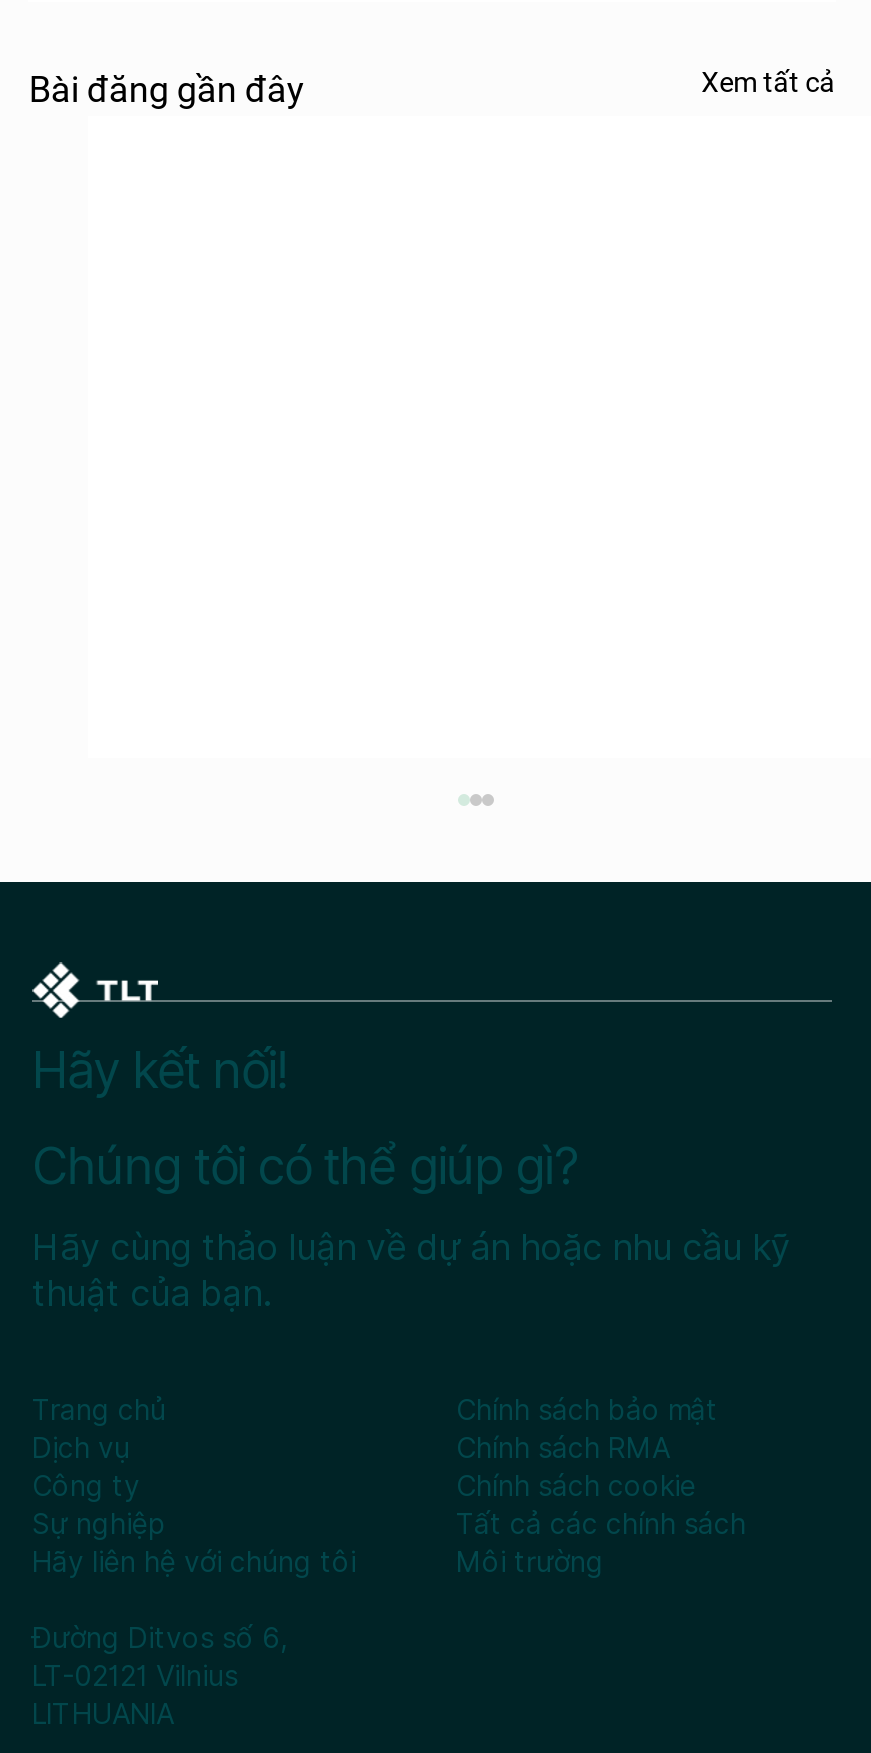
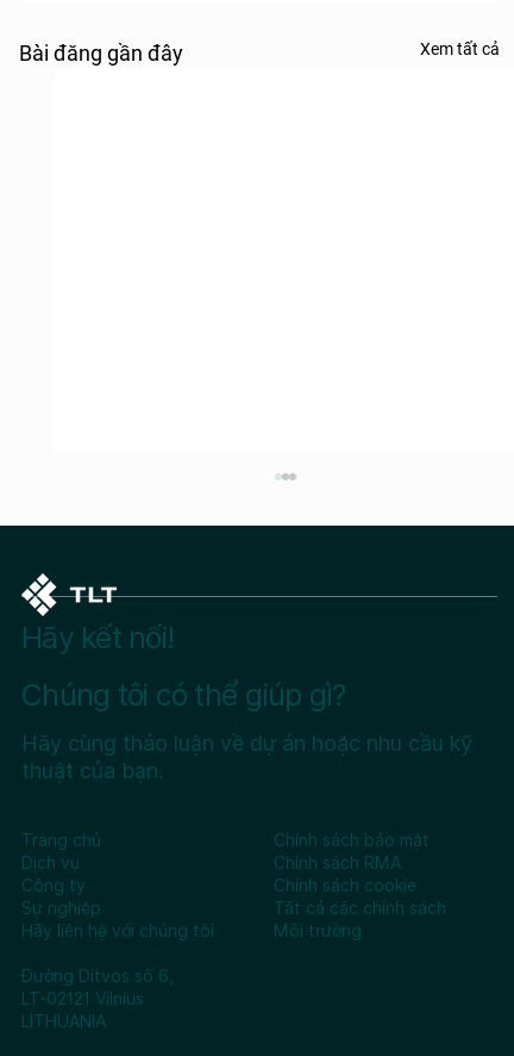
- [image]
+ [image]
